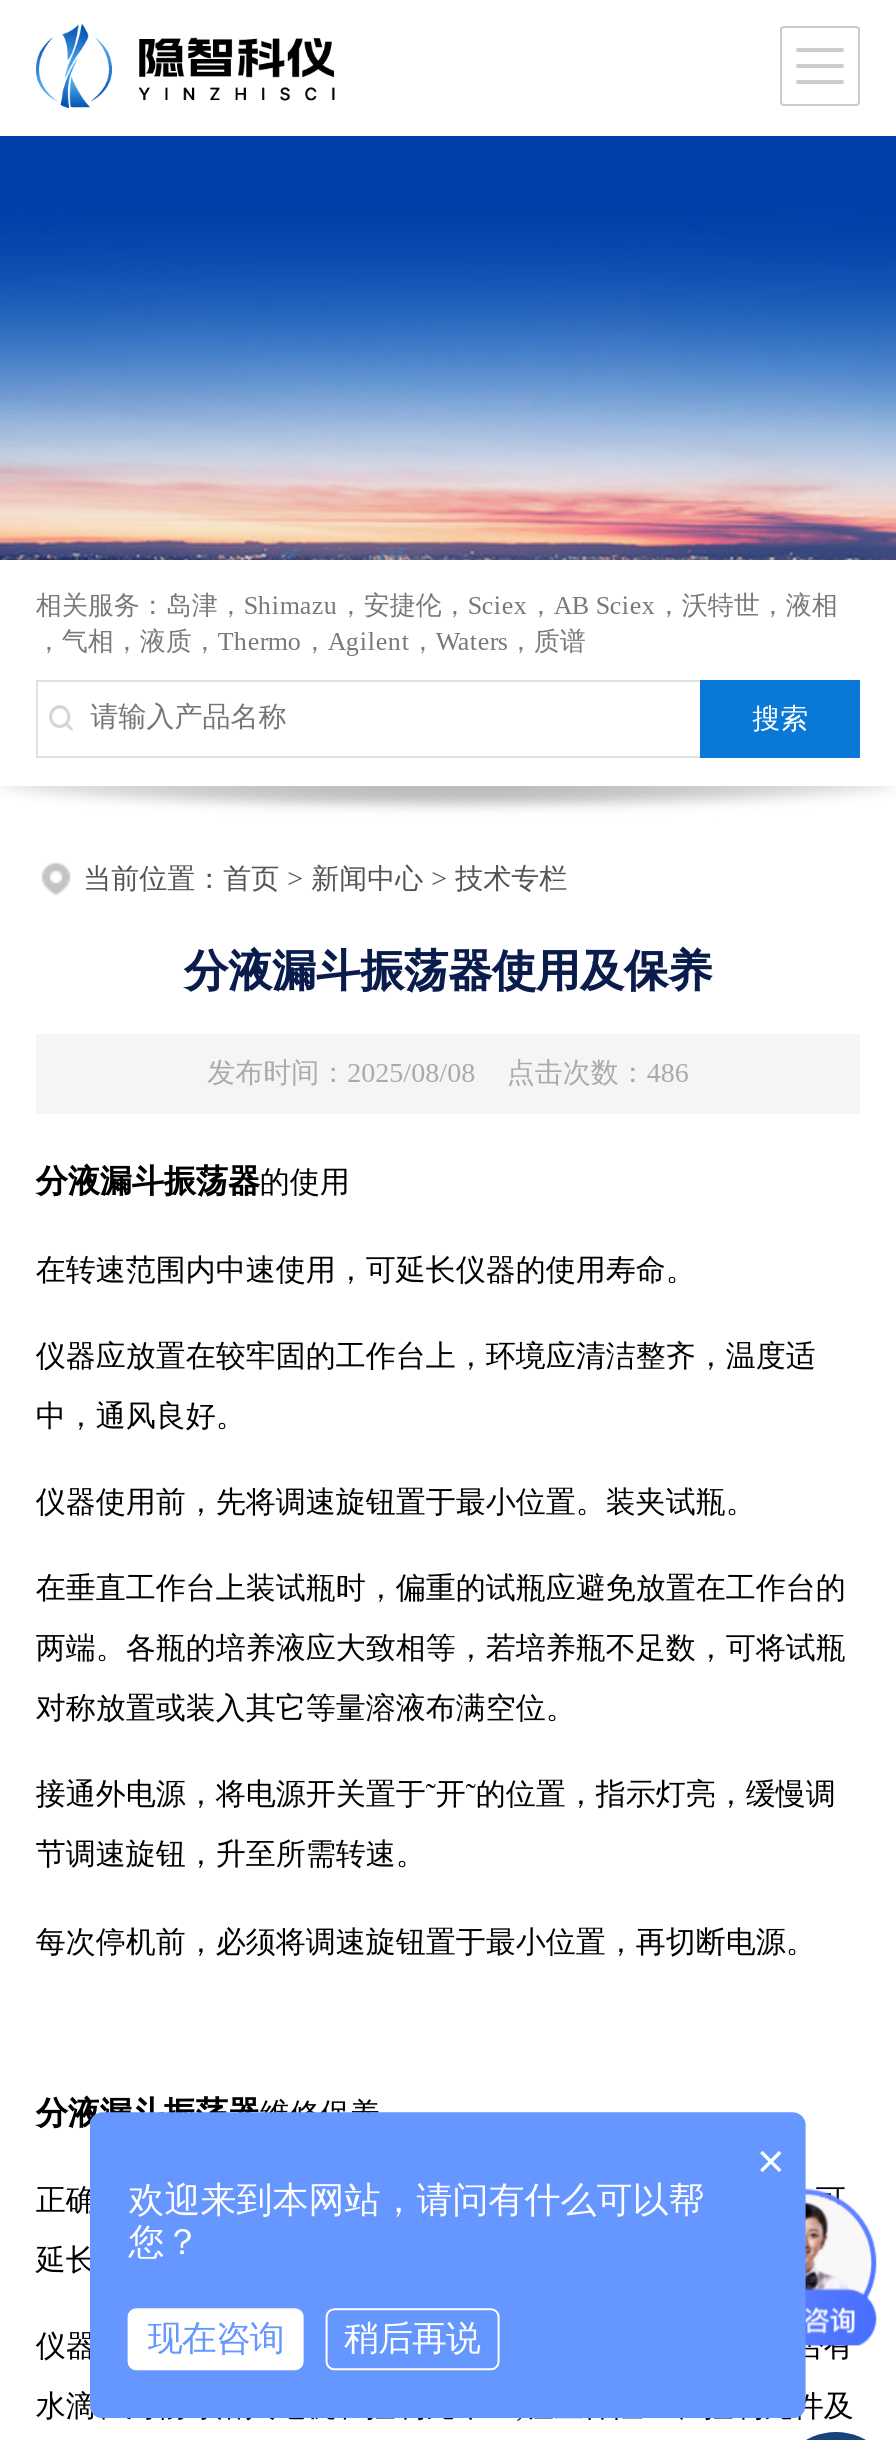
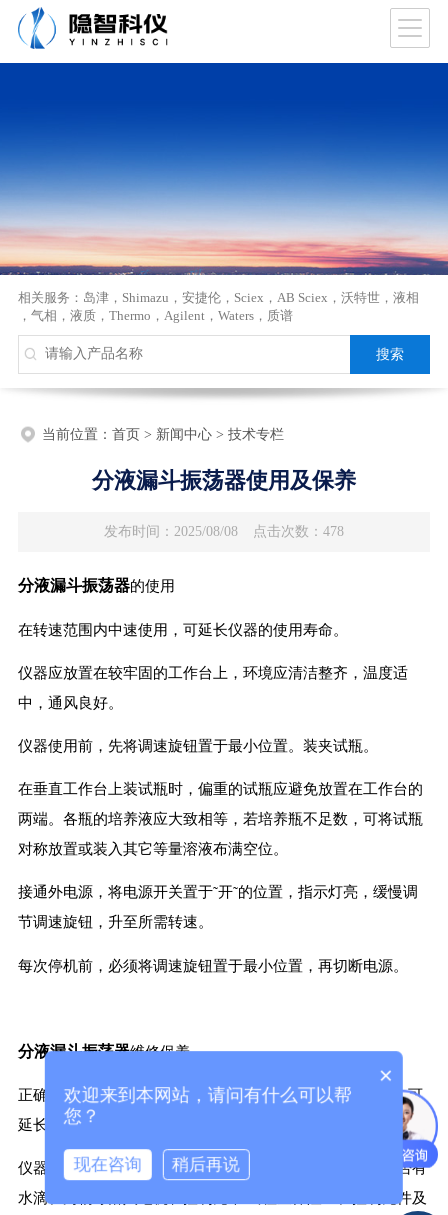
- 发布时间：2025/08/08 点击次数：486
+ 发布时间：2025/08/08 点击次数：478
